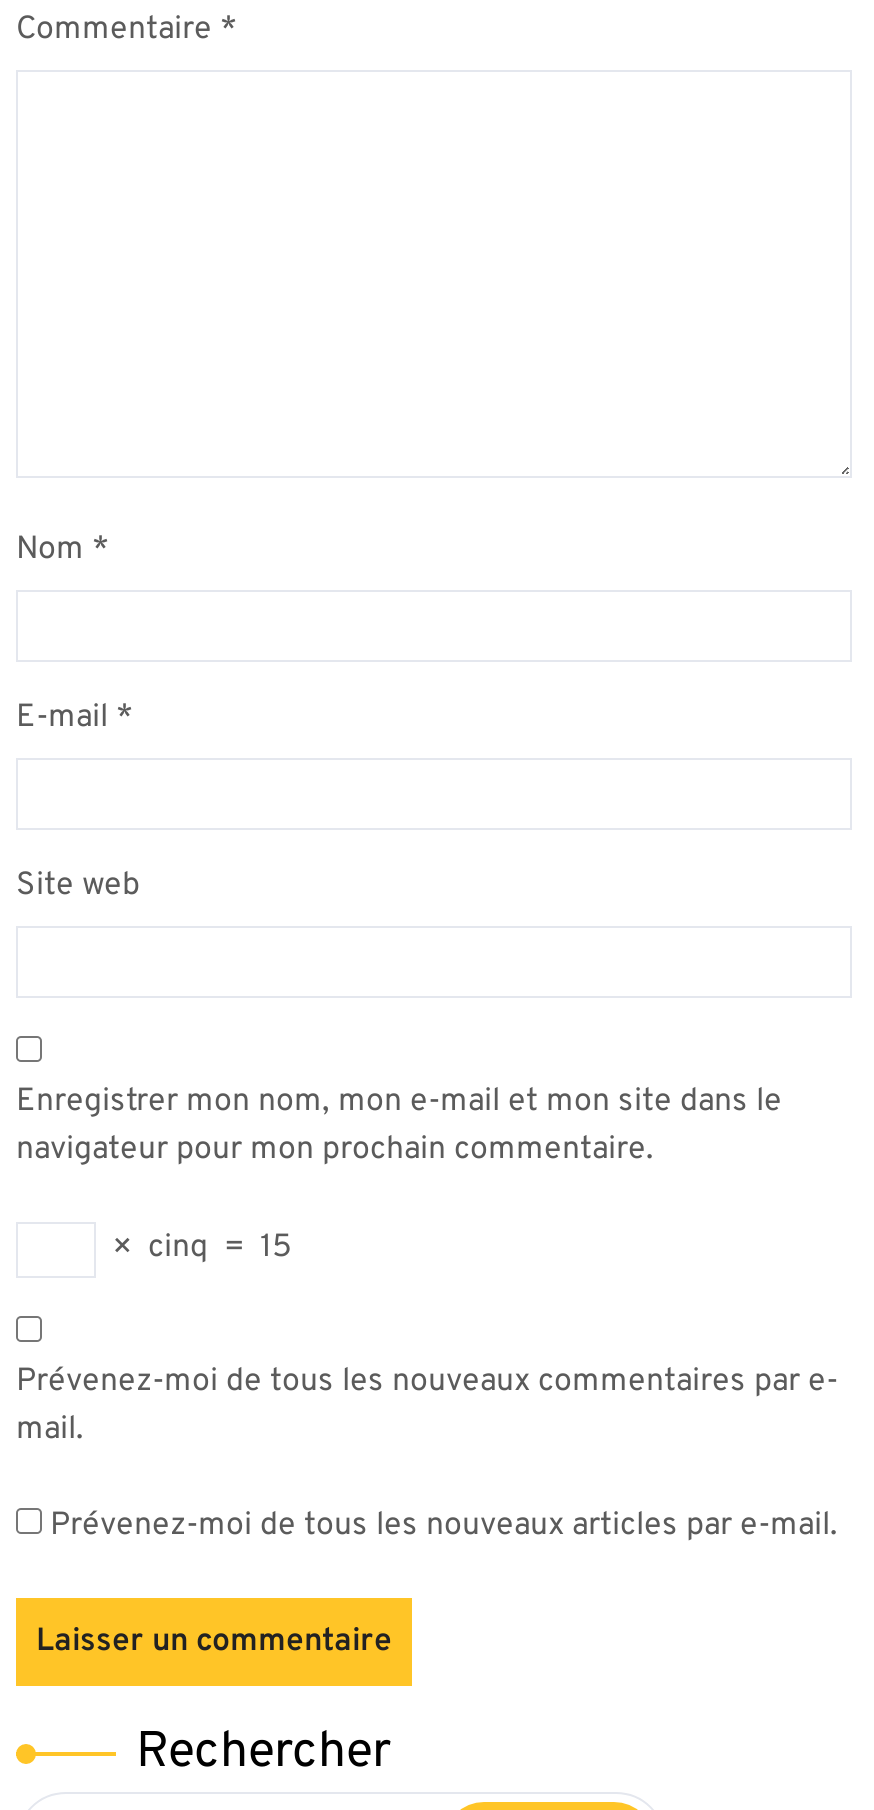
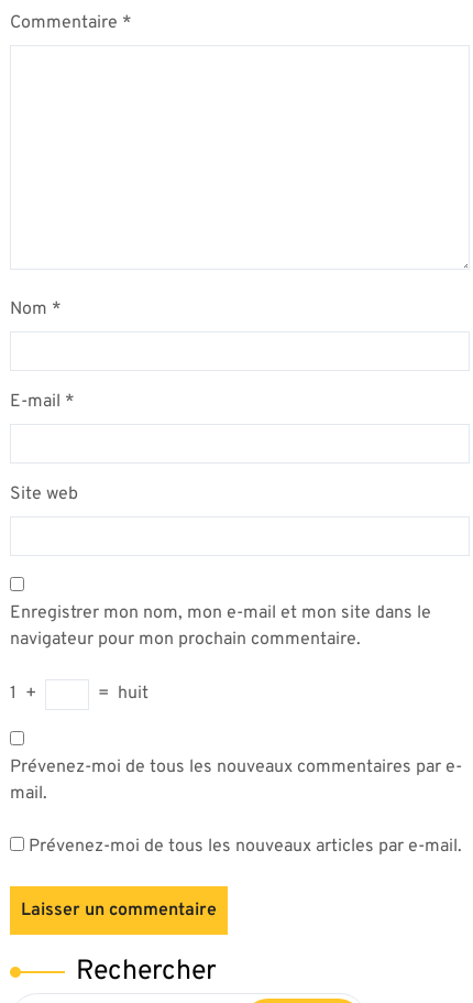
- × cinq = 15
+ 1 +
+ = huit
